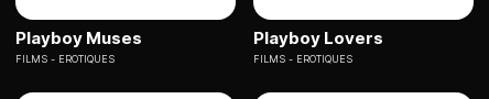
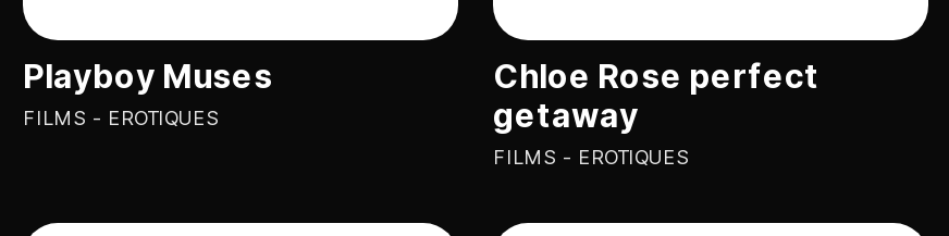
- Playboy Lovers
+ Chloe Rose perfect
+ getaway
